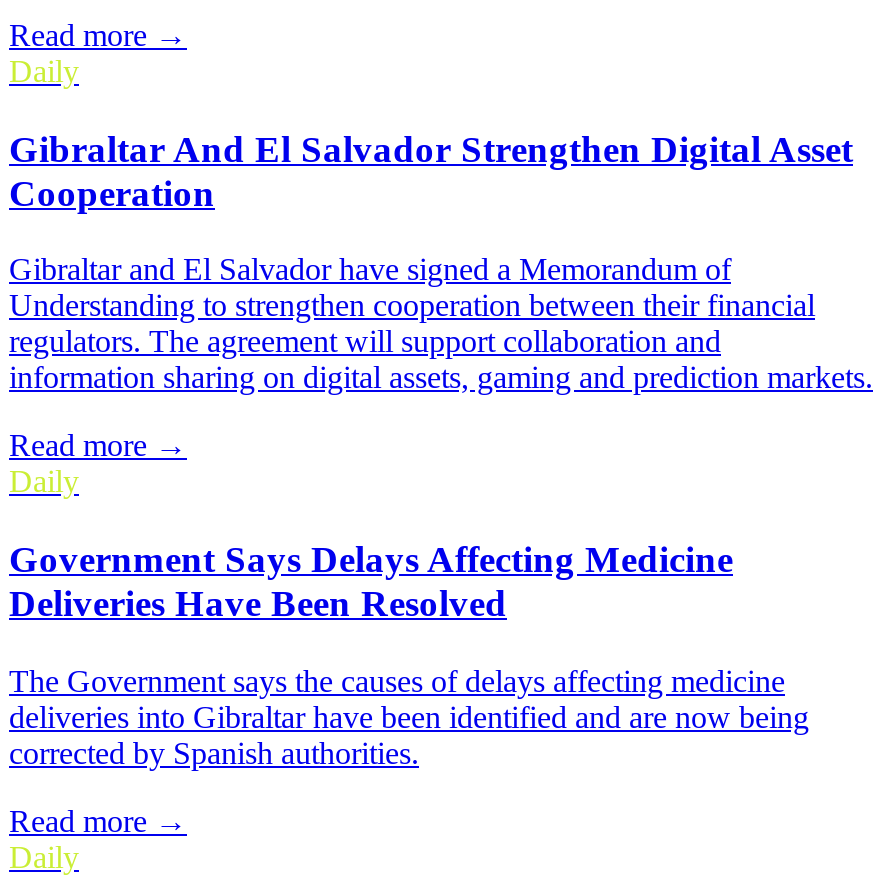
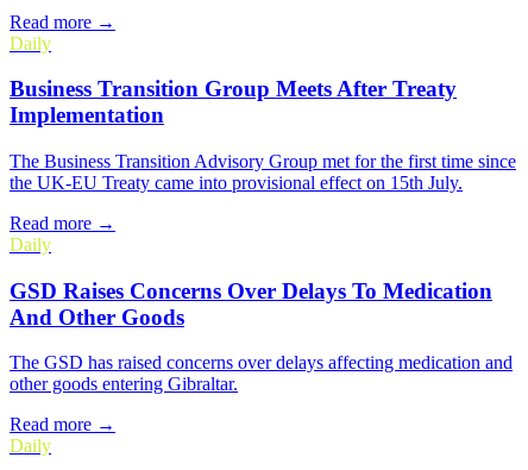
- Gibraltar And El Salvador Strengthen Digital Asset
- Cooperation
+ Business Transition Group Meets After Treaty
+ Implementation

- Gibraltar and El Salvador have signed a Memorandum of
- Understanding to strengthen cooperation between their financial
- regulators. The agreement will support collaboration and
- information sharing on digital assets, gaming and prediction markets.
+ The Business Transition Advisory Group met for the first time since
+ the UK-EU Treaty came into provisional effect on 15th July.

- Government Says Delays Affecting Medicine
- Deliveries Have Been Resolved
+ GSD Raises Concerns Over Delays To Medication
+ And Other Goods

- The Government says the causes of delays affecting medicine
- deliveries into Gibraltar have been identified and are now being
- corrected by Spanish authorities.
+ The GSD has raised concerns over delays affecting medication and
+ other goods entering Gibraltar.
